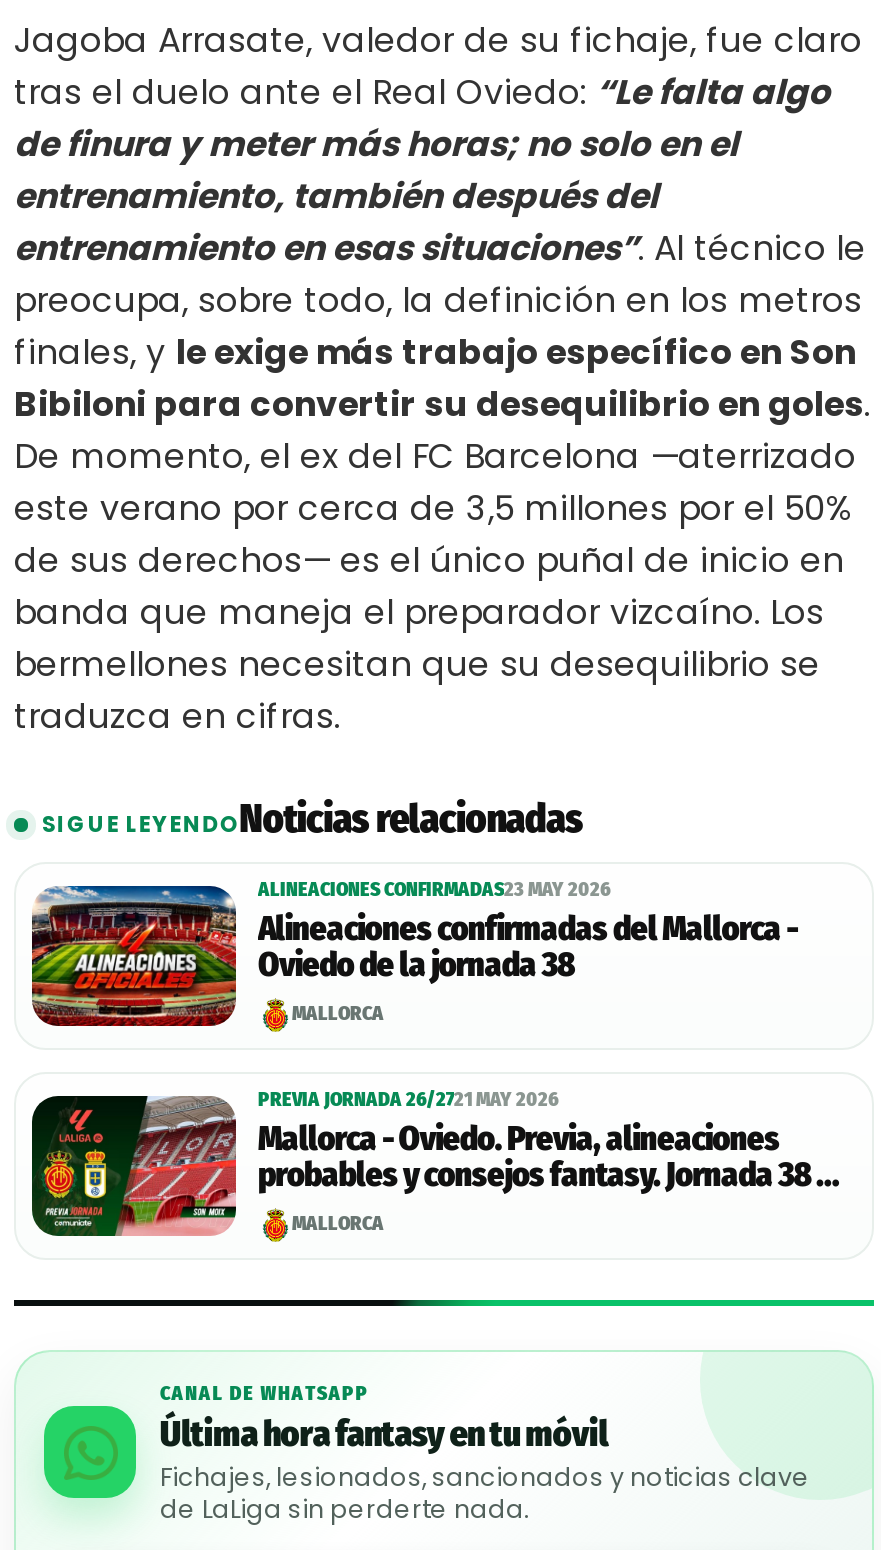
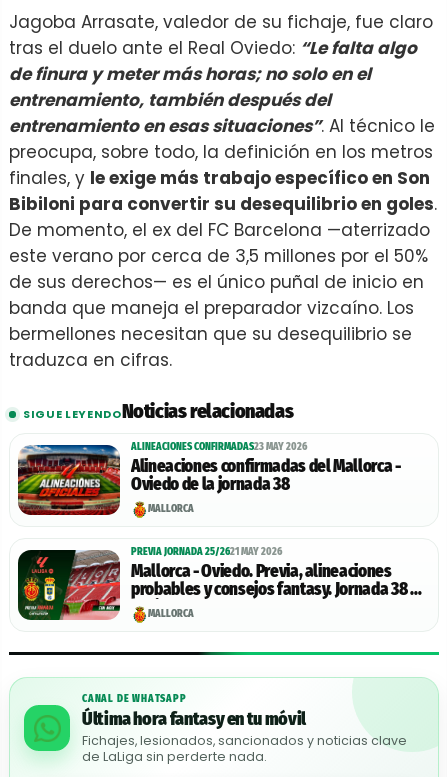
- PREVIA JORNADA 26/2721 MAY 2026
+ PREVIA JORNADA 25/2621 MAY 2026
